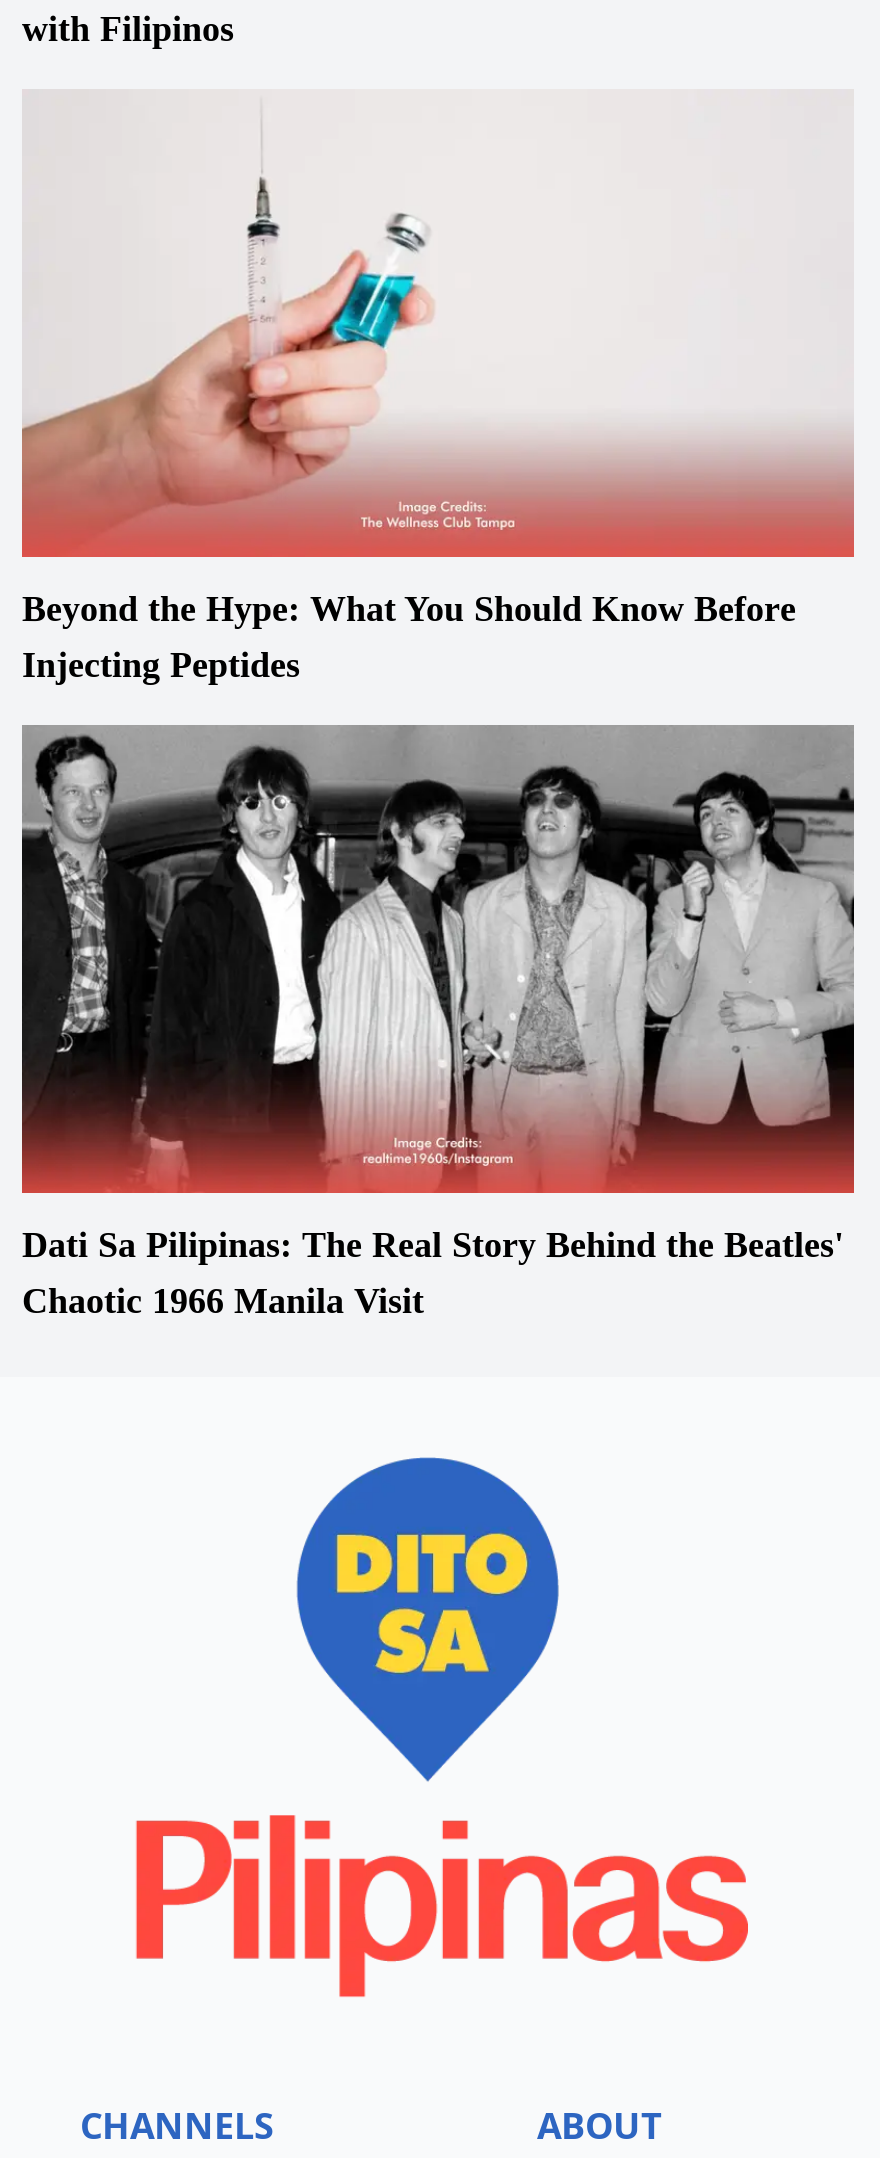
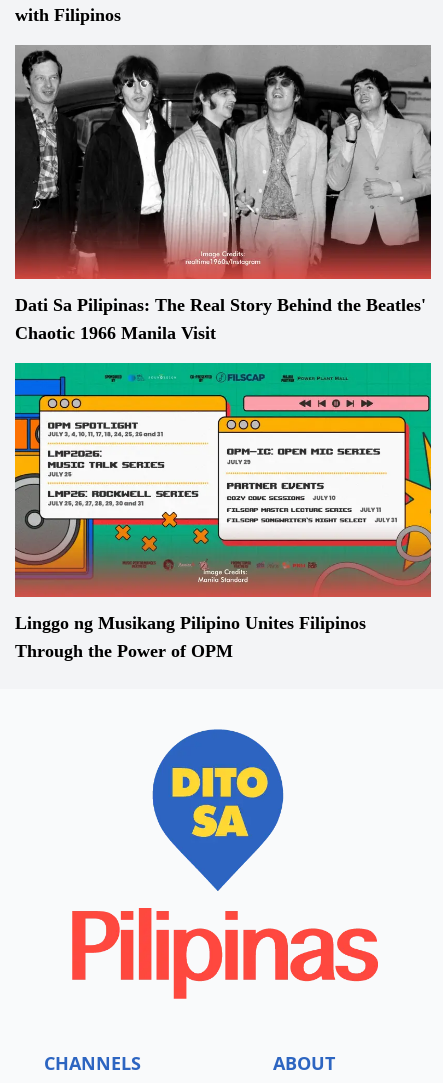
- [image]
- Beyond the Hype: What You Should Know Before
- Injecting Peptides

moved up: [image] | Dati Sa Pilipinas: The Real Story Behind the Beatles' | Chaotic 1966 Manila Visit

+ [image]
+ Linggo ng Musikang Pilipino Unites Filipinos
+ Through the Power of OPM
